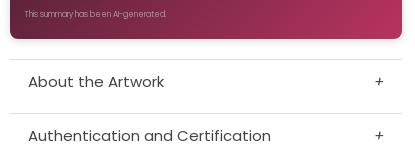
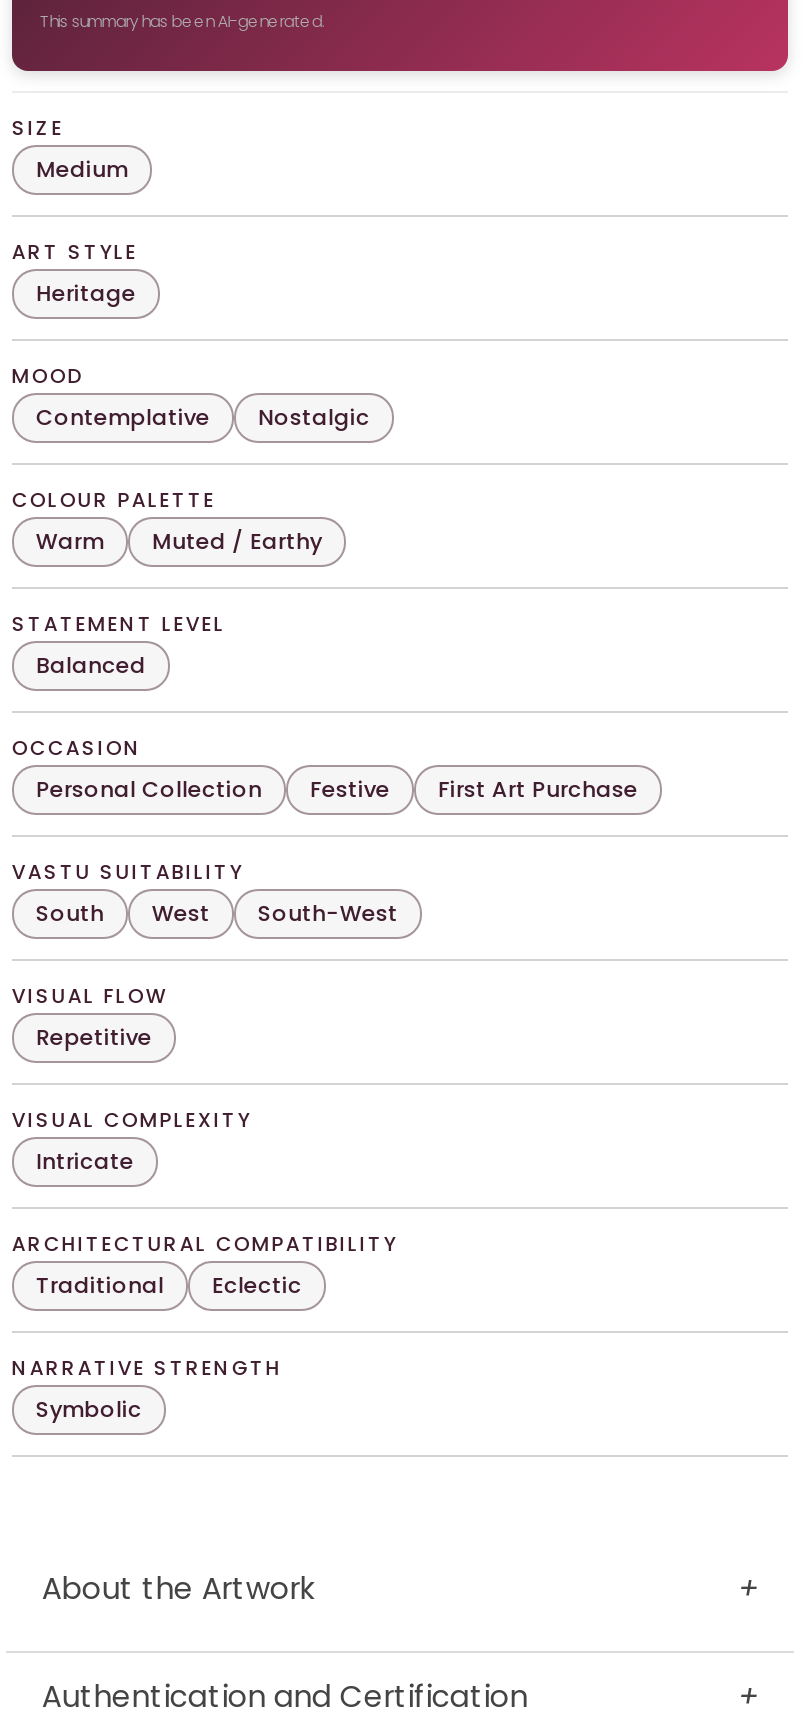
+ SIZE
+ Medium
+ ART STYLE
+ Heritage
+ MOOD
+ Contemplative
+ Nostalgic
+ COLOUR PALETTE
+ Warm
+ Muted / Earthy
+ STATEMENT LEVEL
+ Balanced
+ OCCASION
+ Personal Collection
+ Festive
+ First Art Purchase
+ VASTU SUITABILITY
+ South
+ West
+ South-West
+ VISUAL FLOW
+ Repetitive
+ VISUAL COMPLEXITY
+ Intricate
+ ARCHITECTURAL COMPATIBILITY
+ Traditional
+ Eclectic
+ NARRATIVE STRENGTH
+ Symbolic
